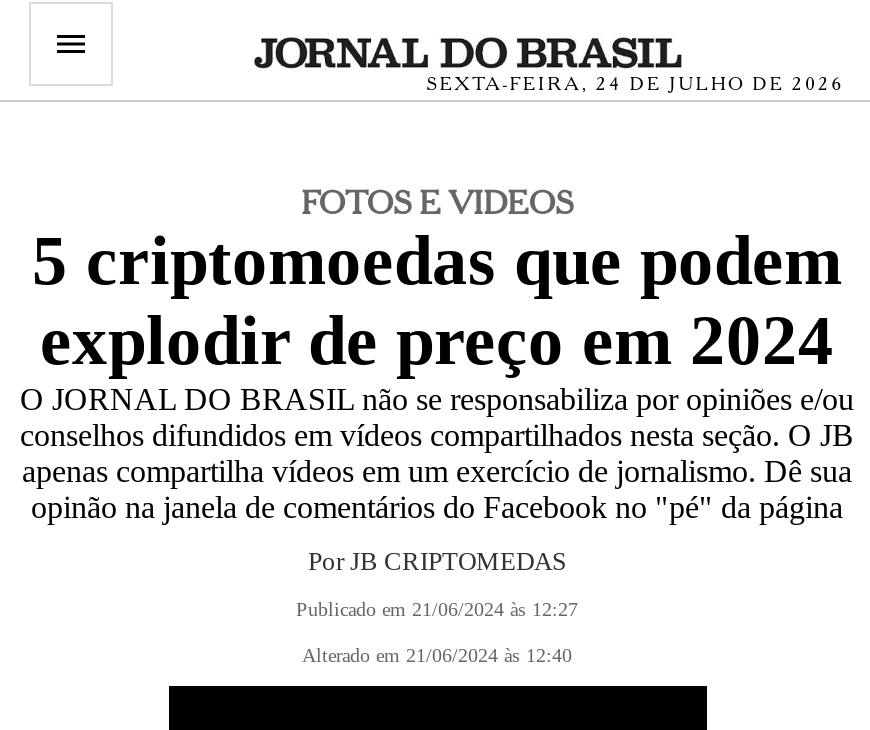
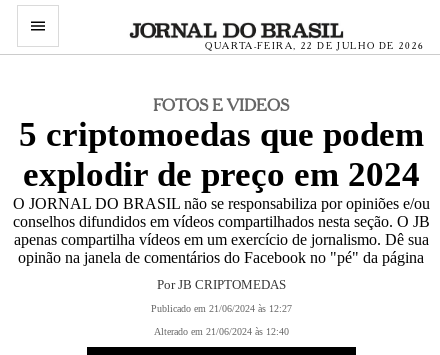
- SEXTA-FEIRA, 24 DE JULHO DE 2026
+ QUARTA-FEIRA, 22 DE JULHO DE 2026
